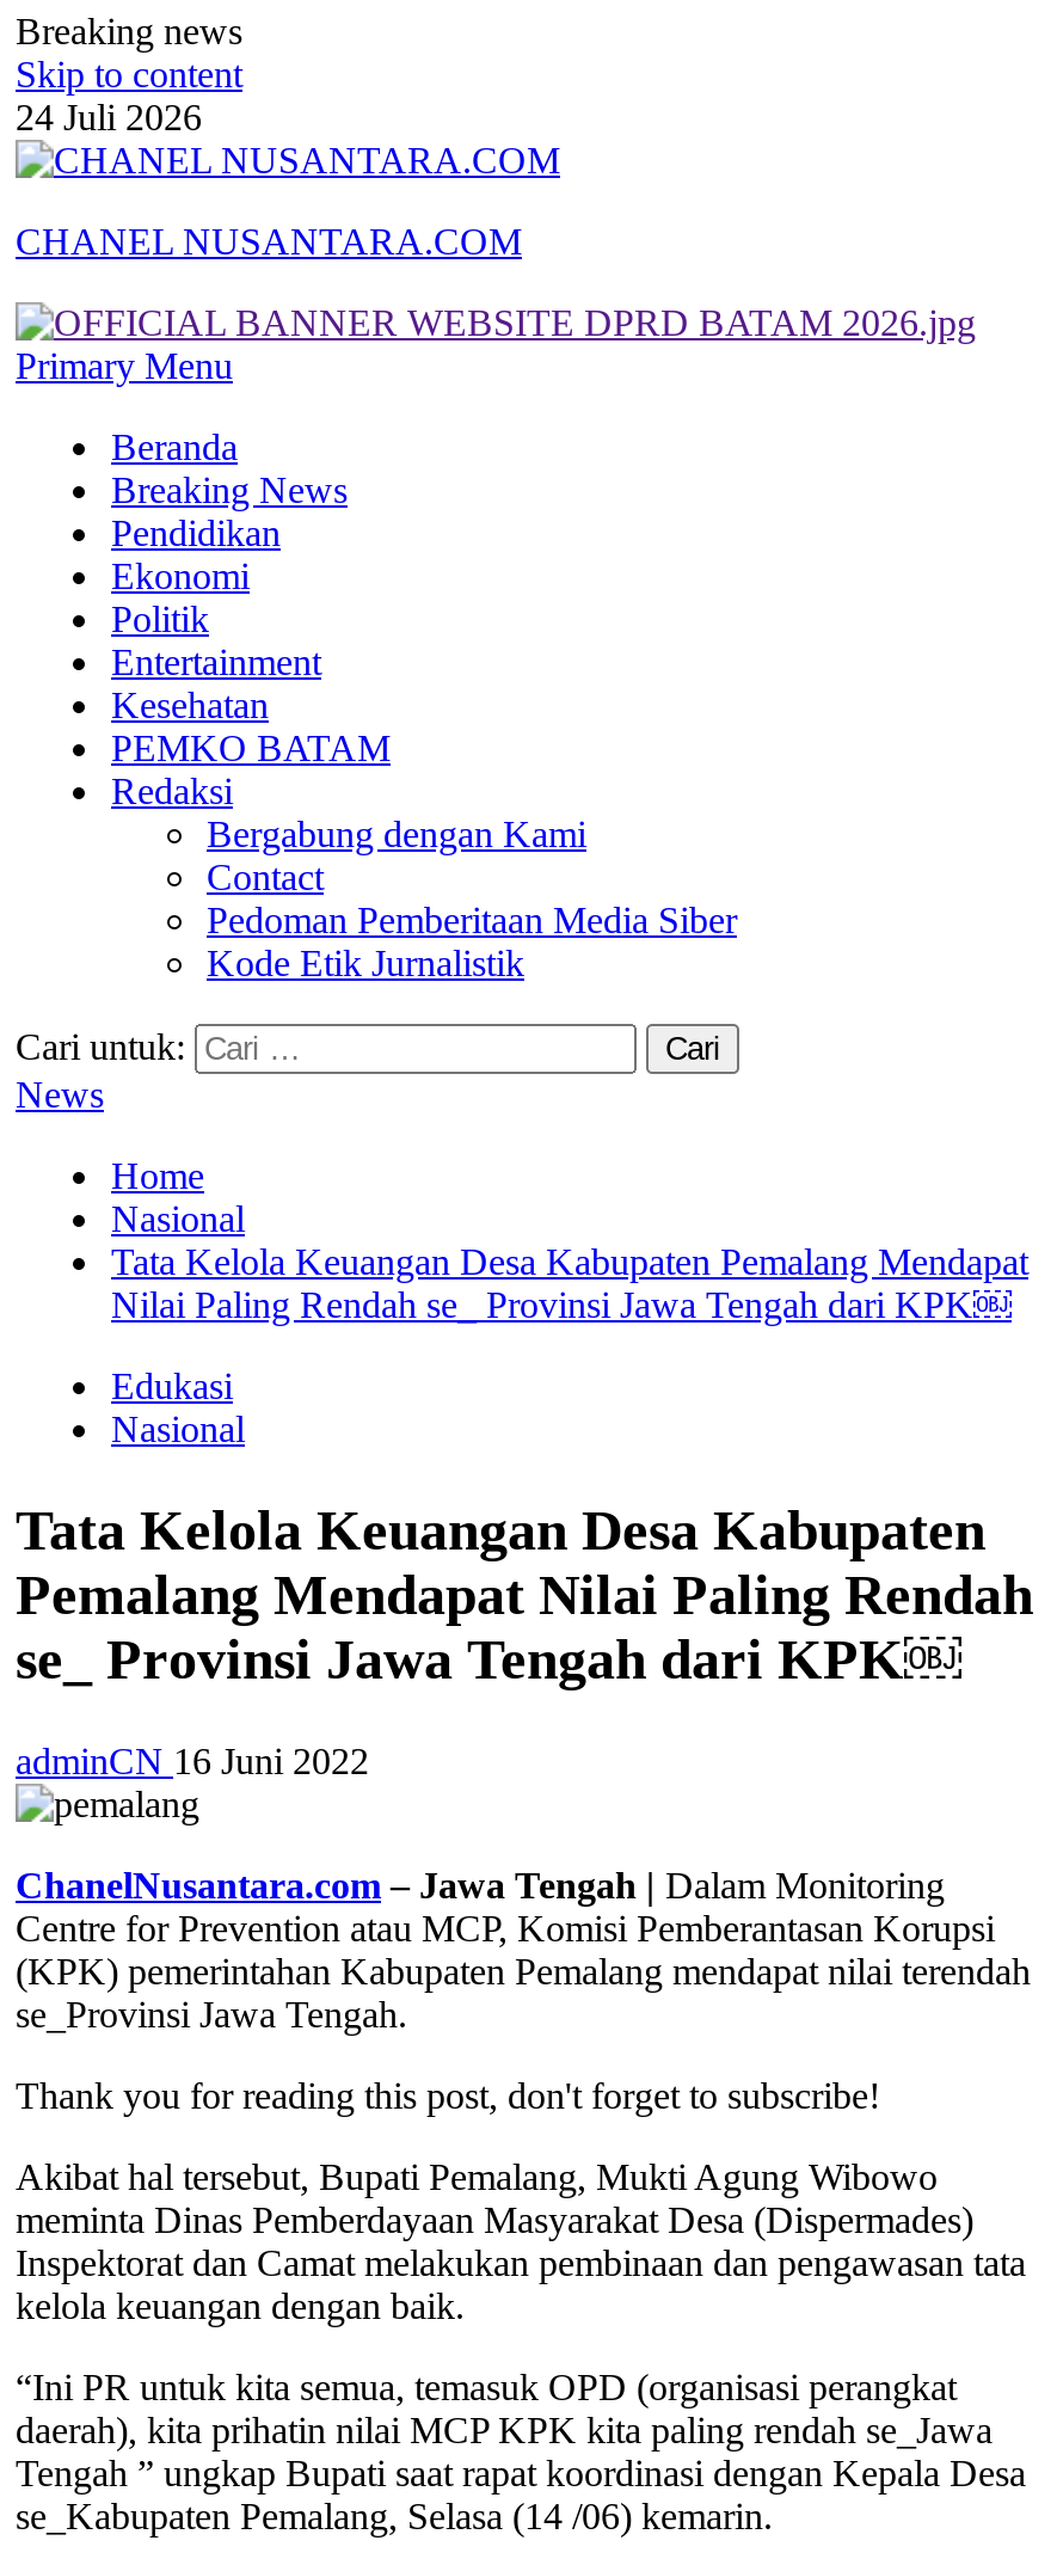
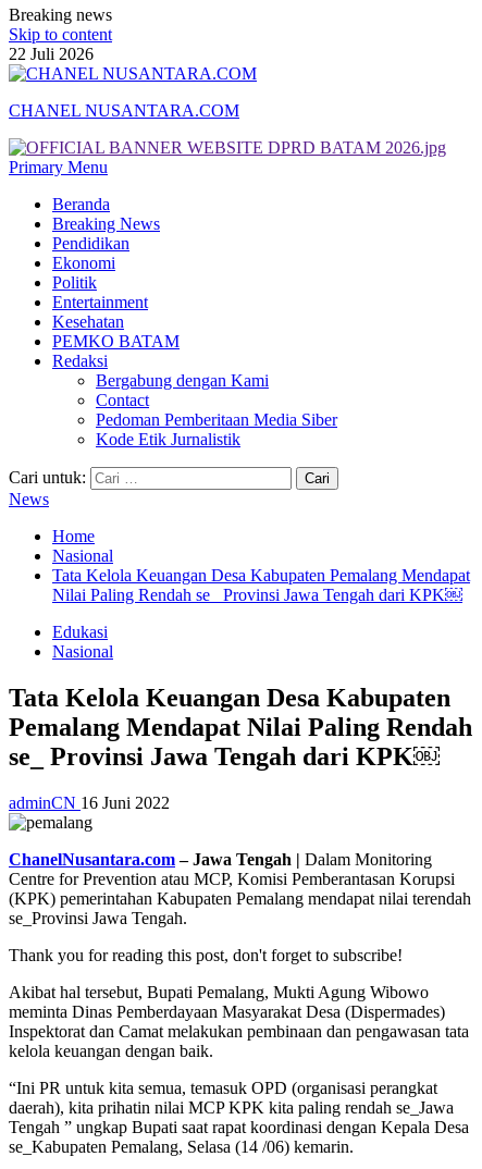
- 24 Juli 2026
+ 22 Juli 2026
